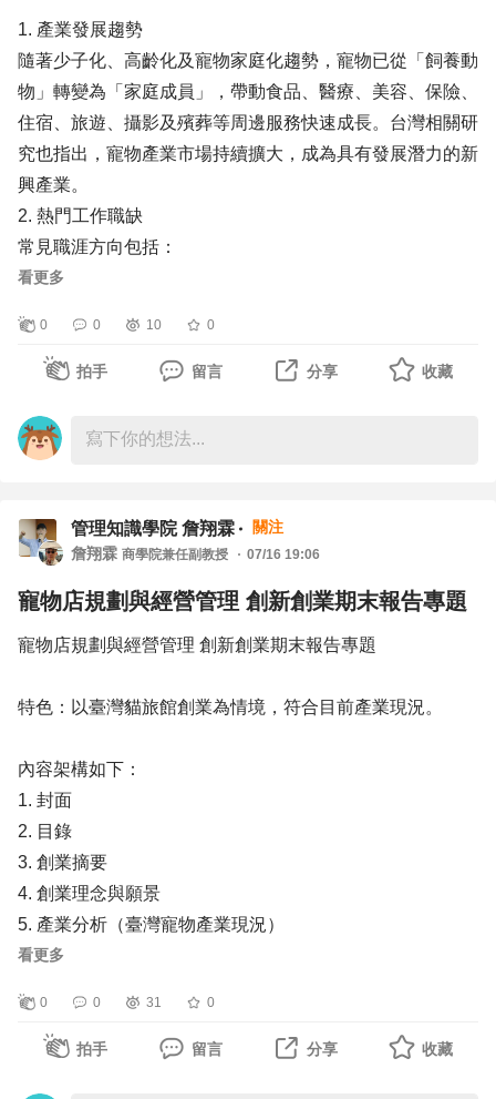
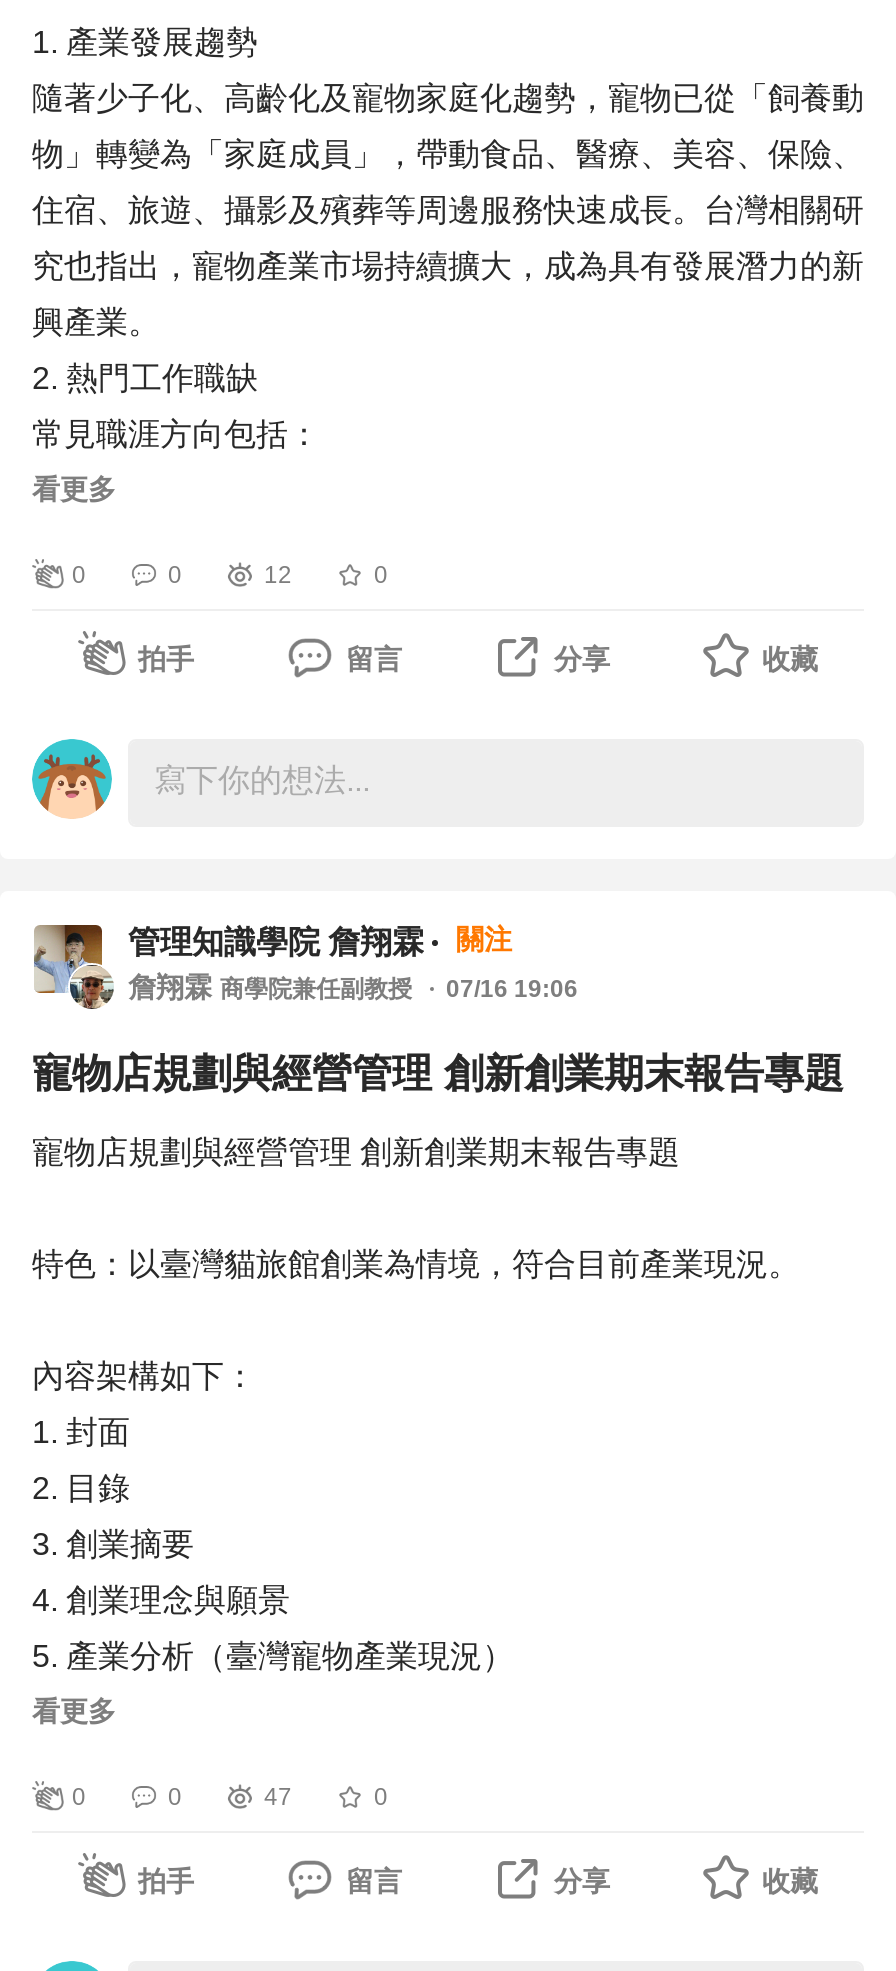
- 10
+ 12

- 31
+ 47
